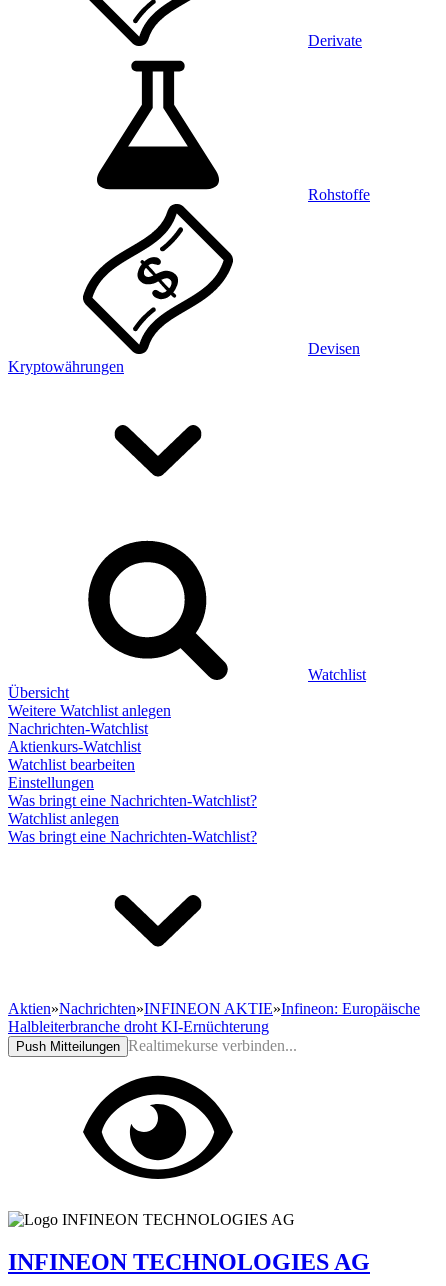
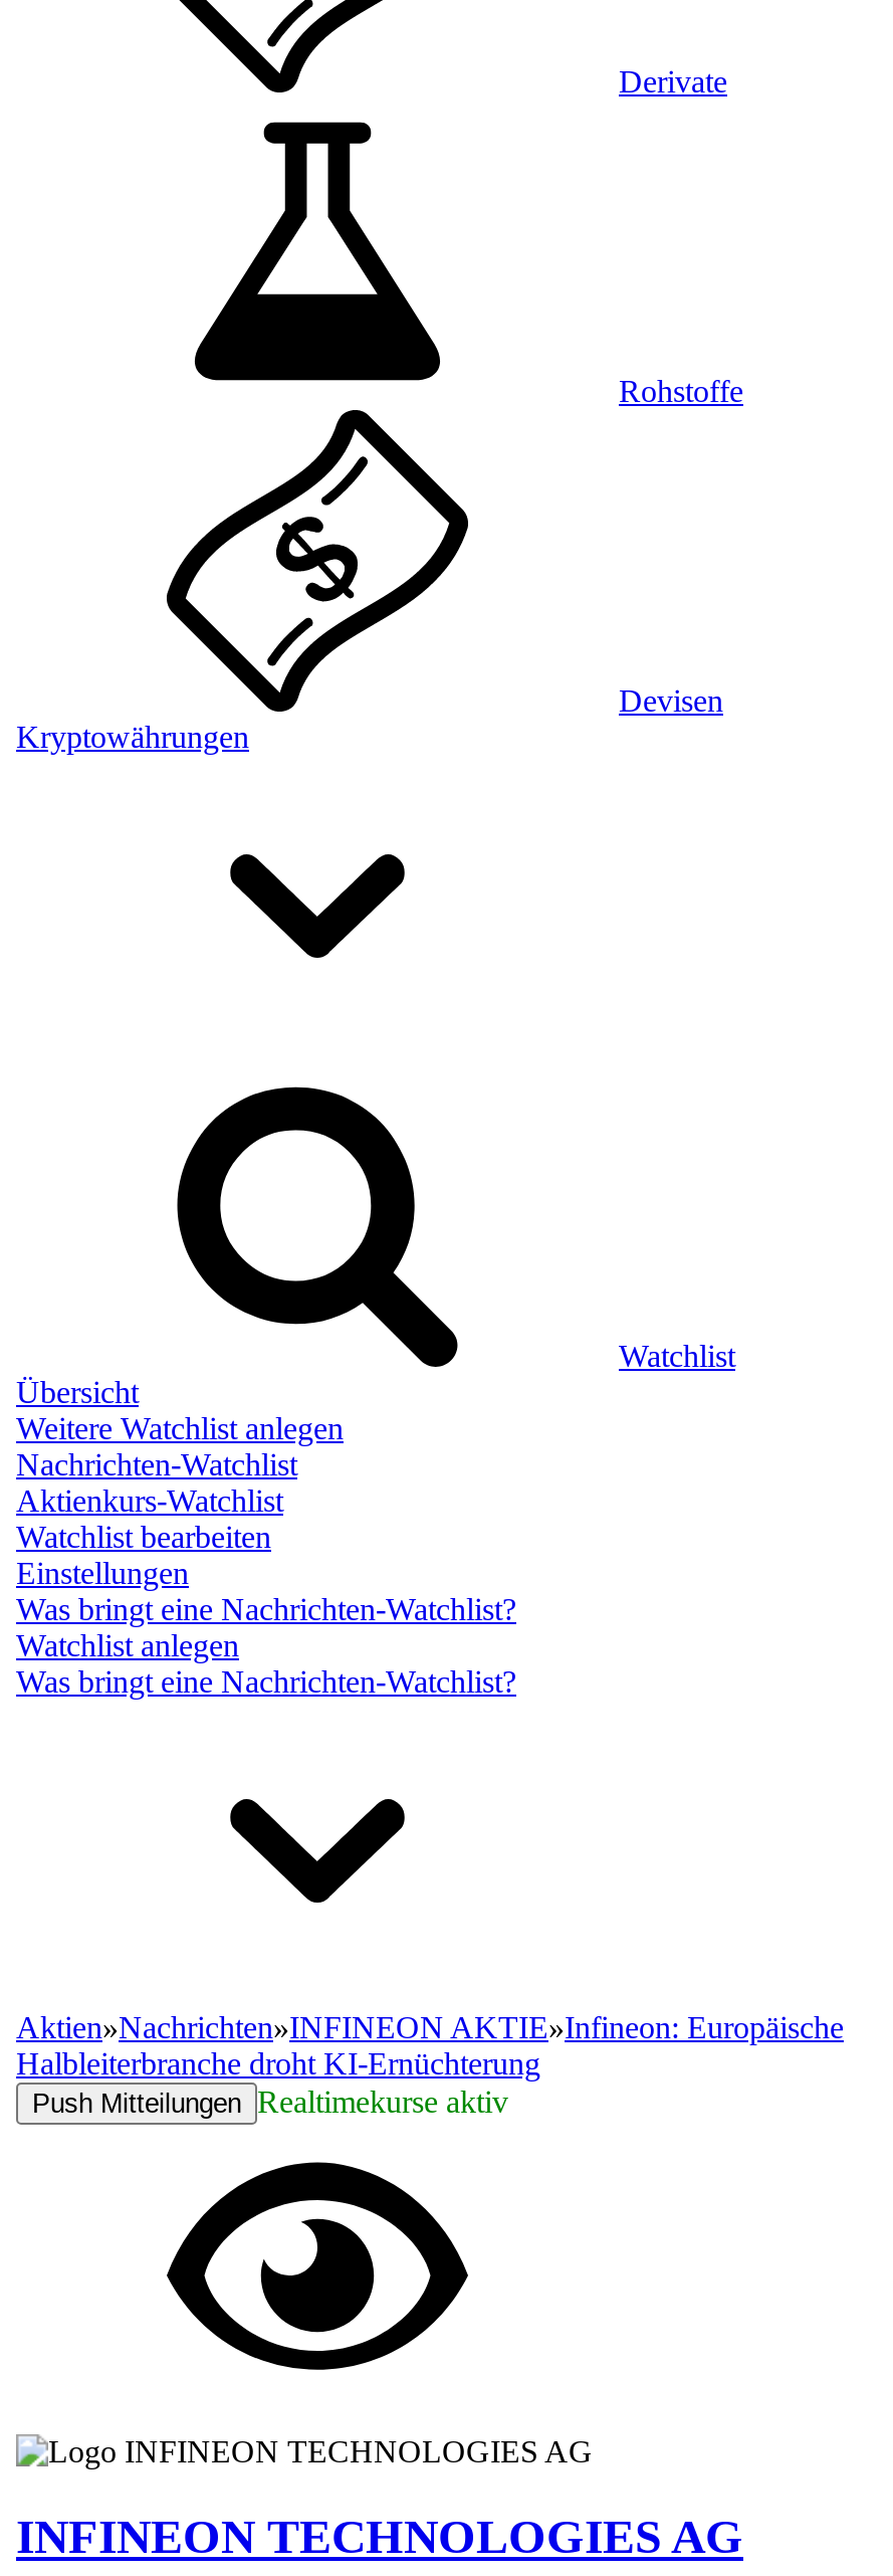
- Push Mitteilungen Realtimekurse verbinden...
+ Push Mitteilungen Realtimekurse aktiv
